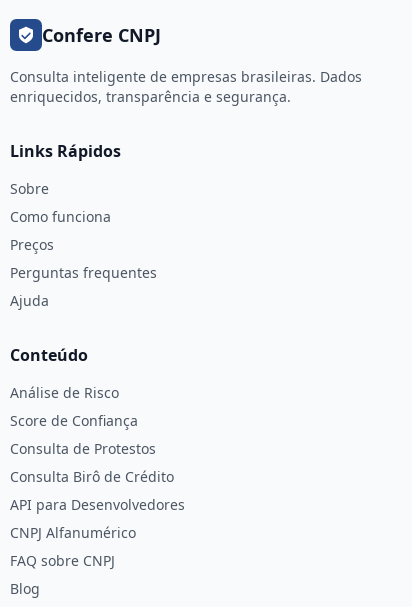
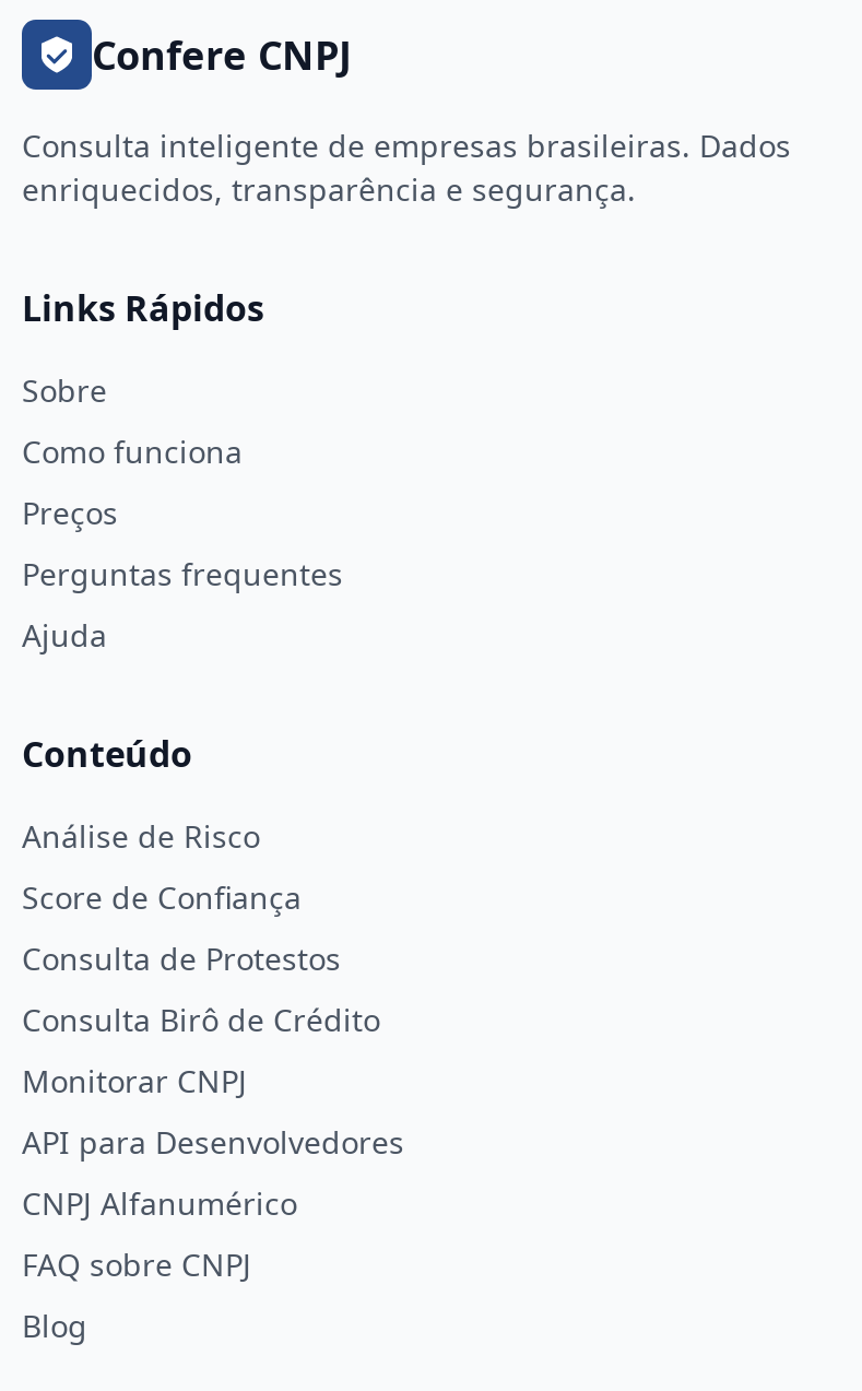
+ Monitorar CNPJ
